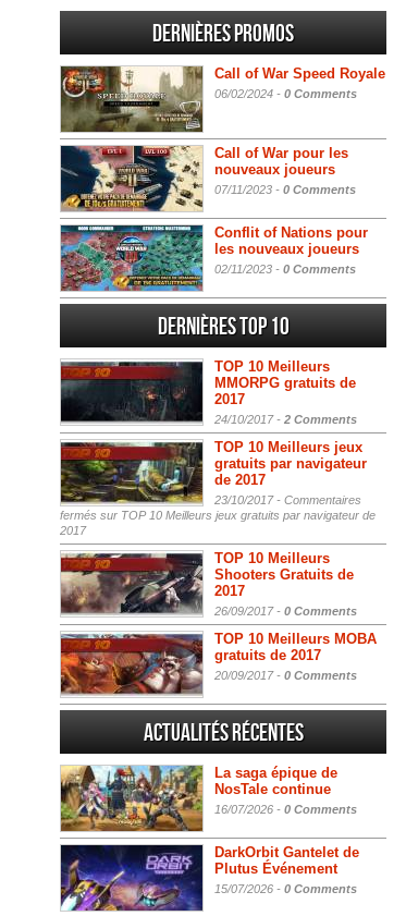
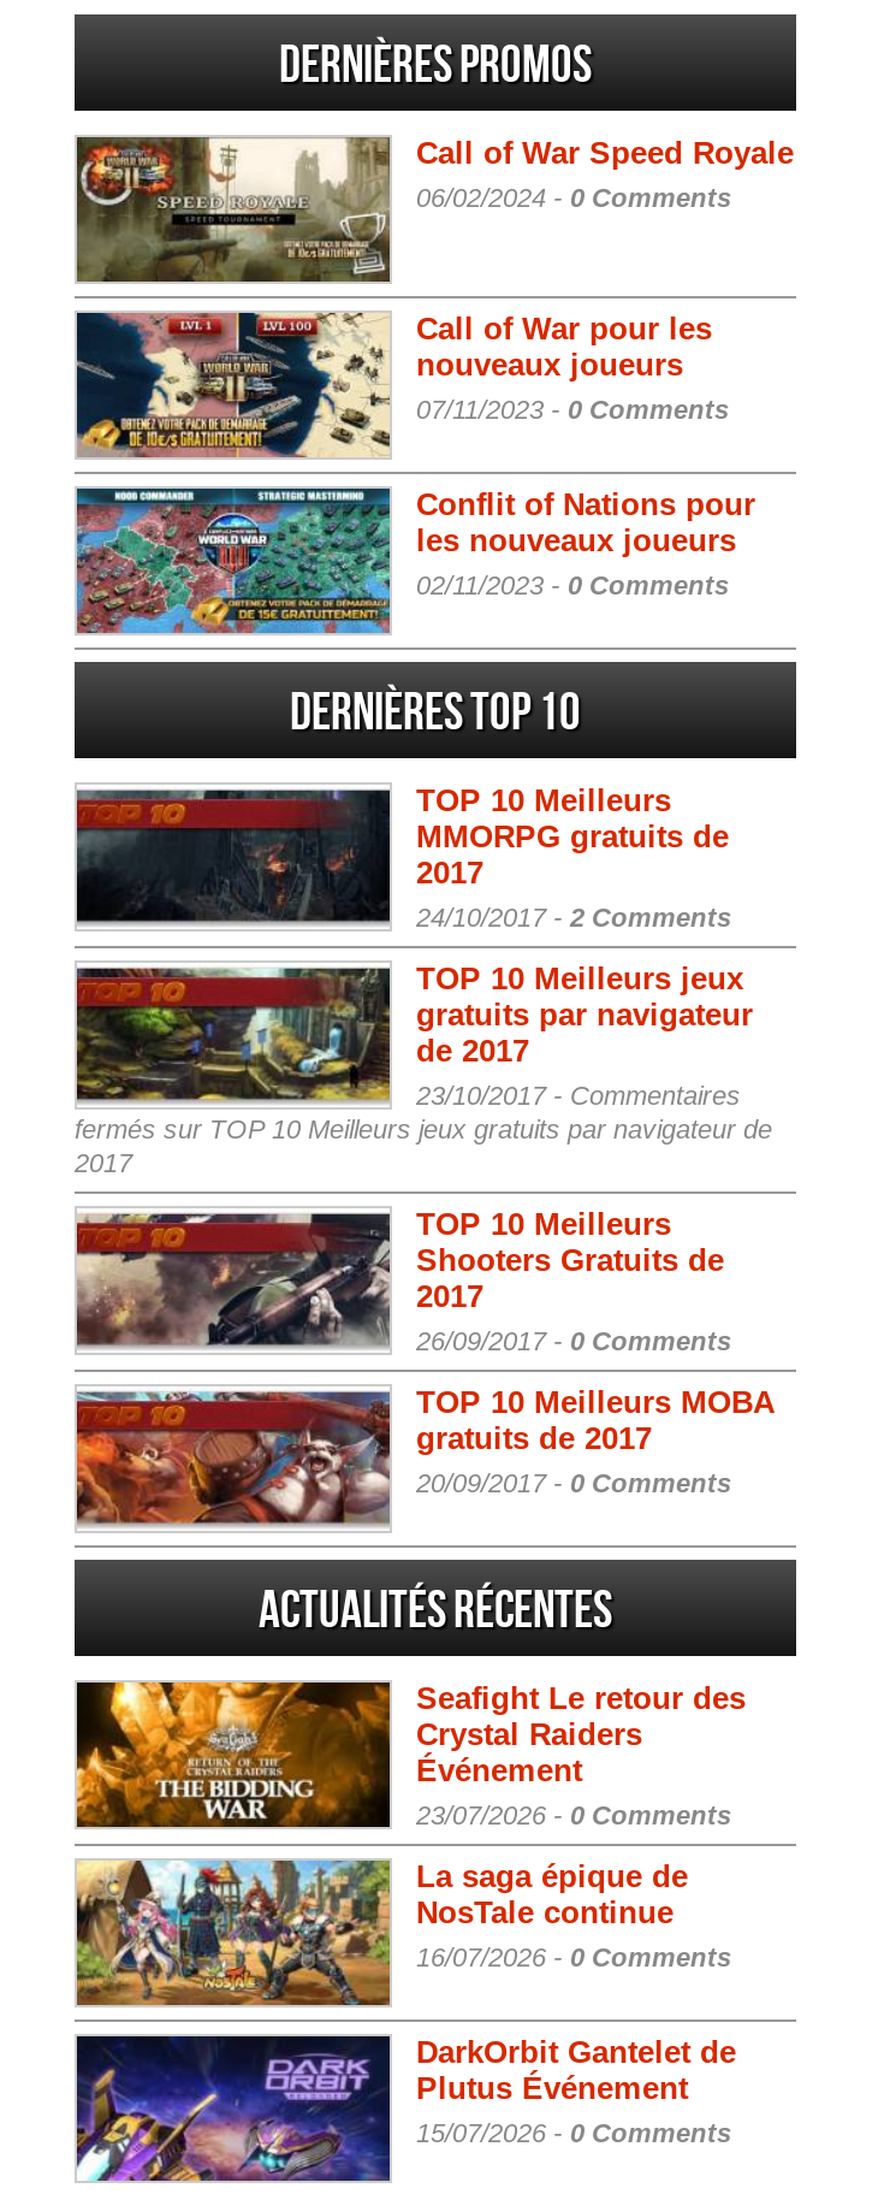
+ [image]
+ Seafight Le retour des
+ Crystal Raiders
+ Événement
+ 23/07/2026 - 0 Comments
